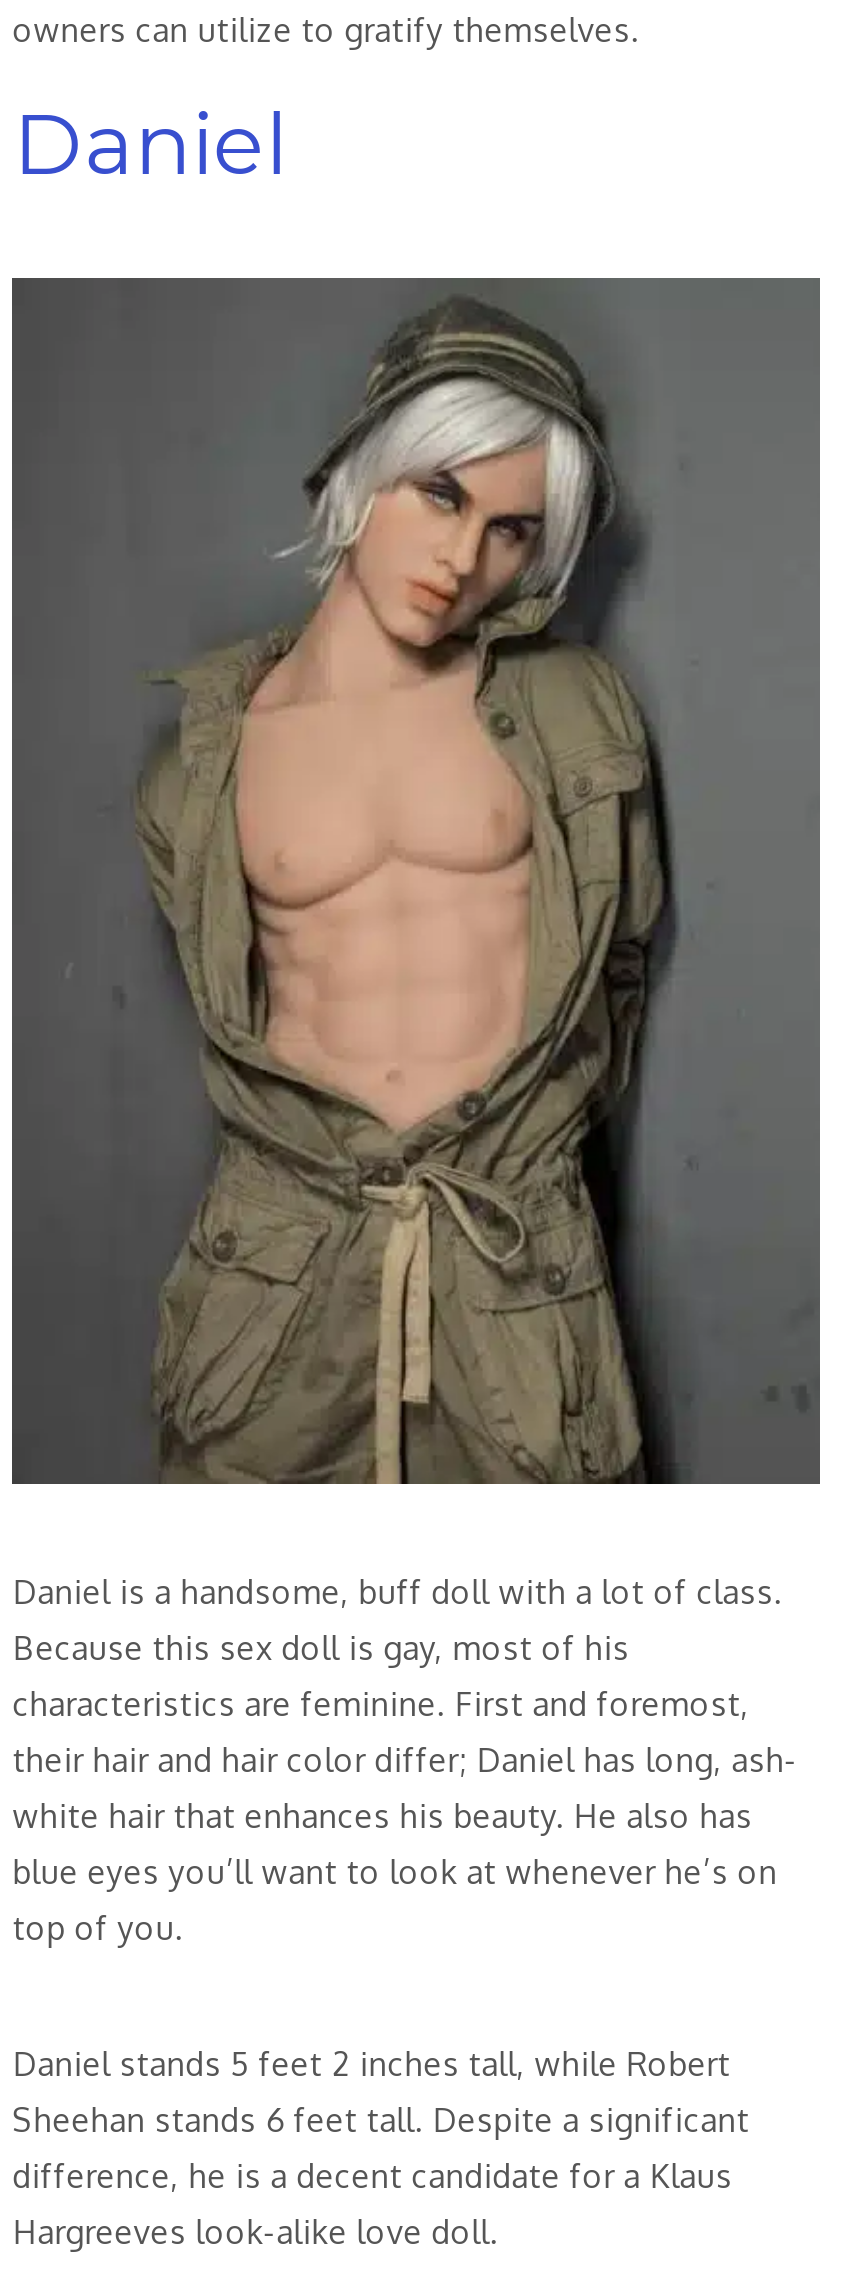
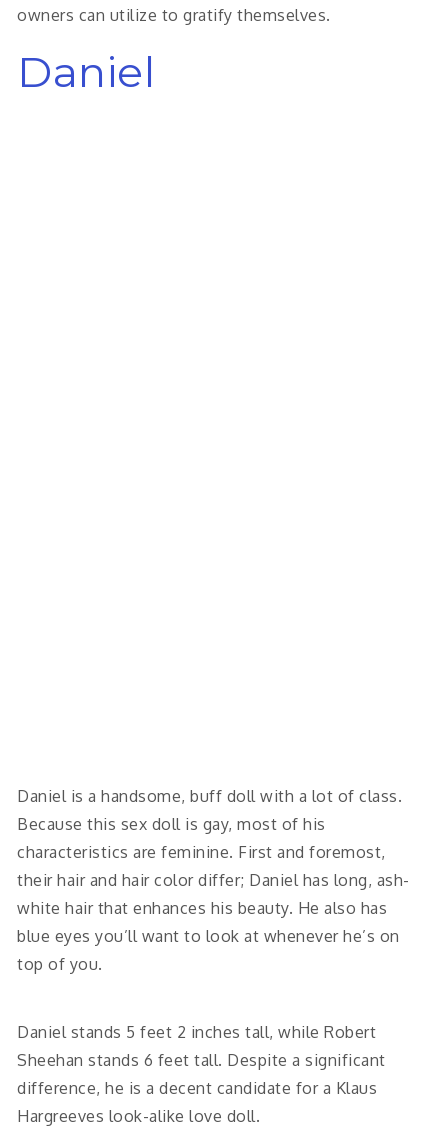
- [image]
